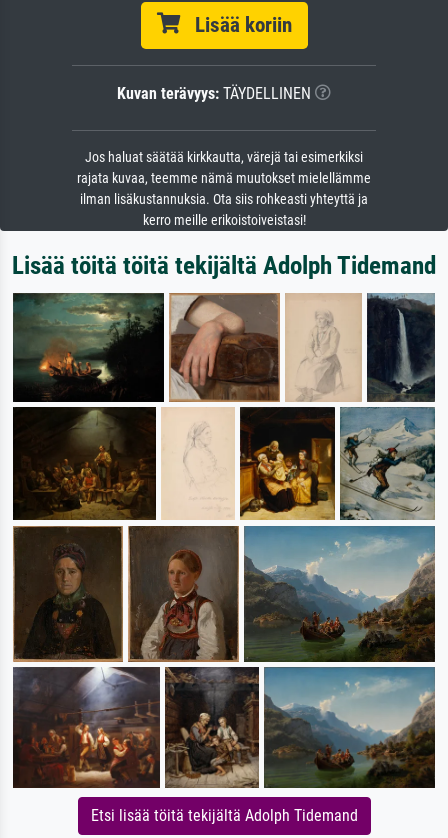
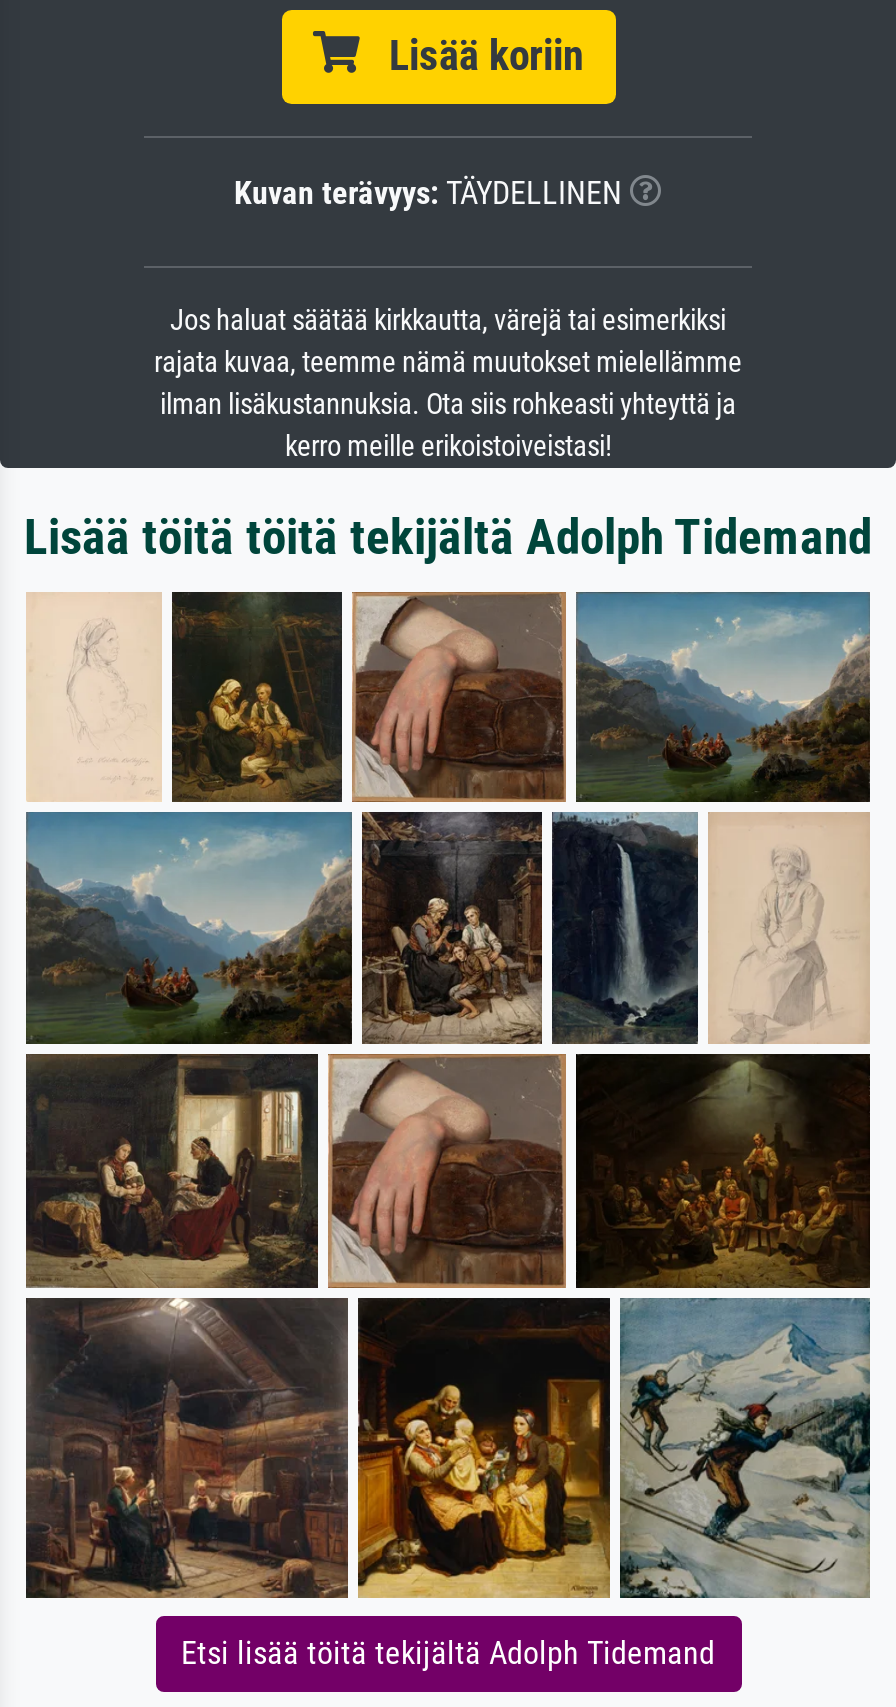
- [image]
+ [image]
